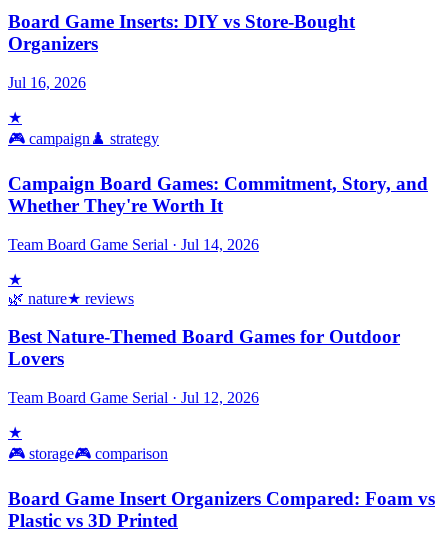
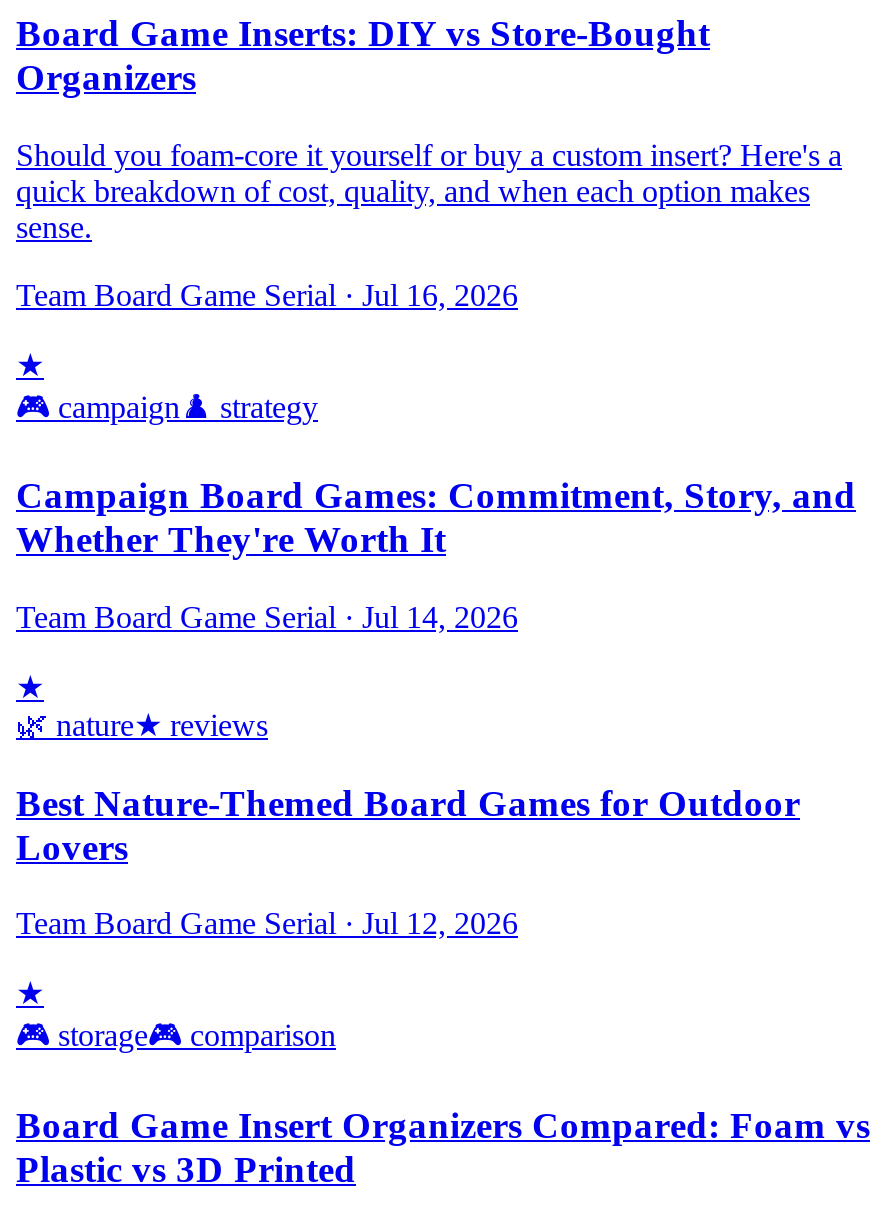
- Jul 16, 2026
+ Should you foam-core it yourself or buy a custom insert? Here's a
+ quick breakdown of cost, quality, and when each option makes
+ sense.
+ Team Board Game Serial · Jul 16, 2026
